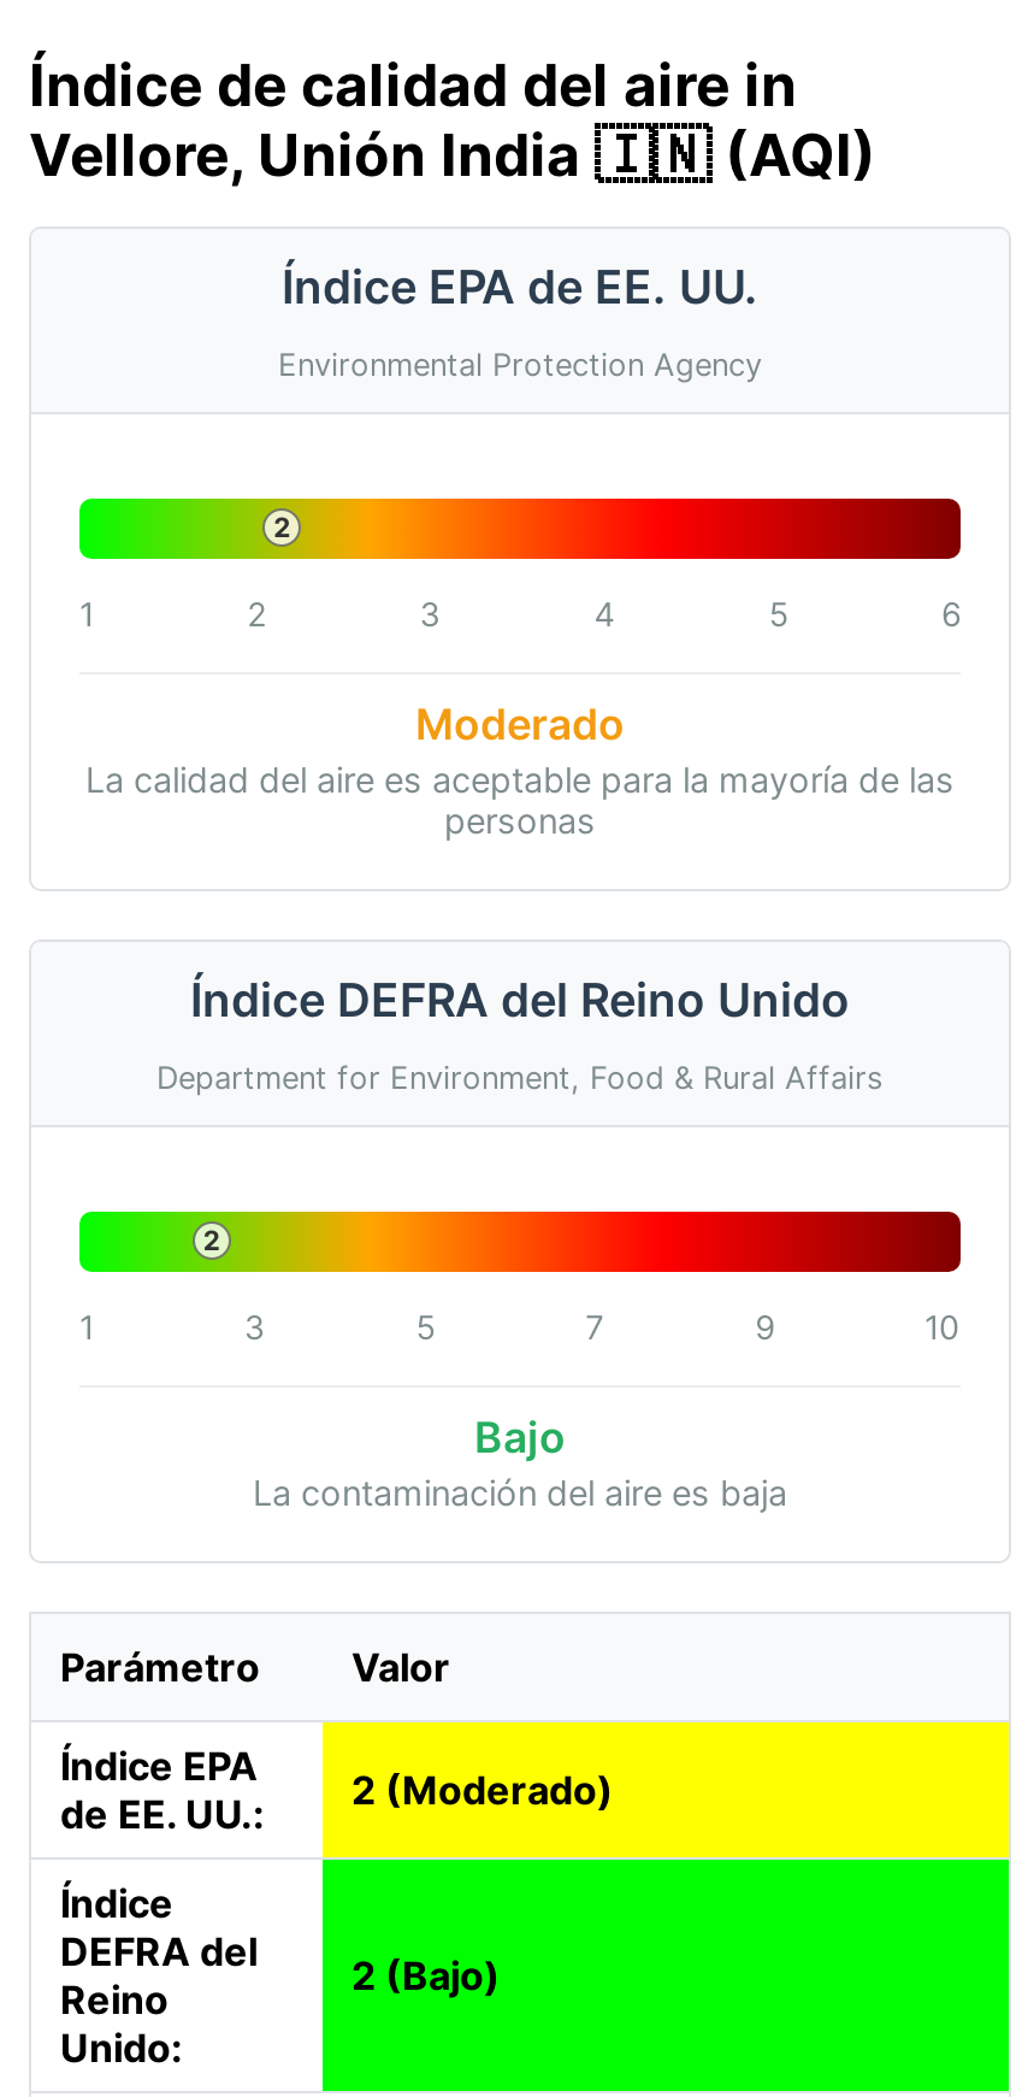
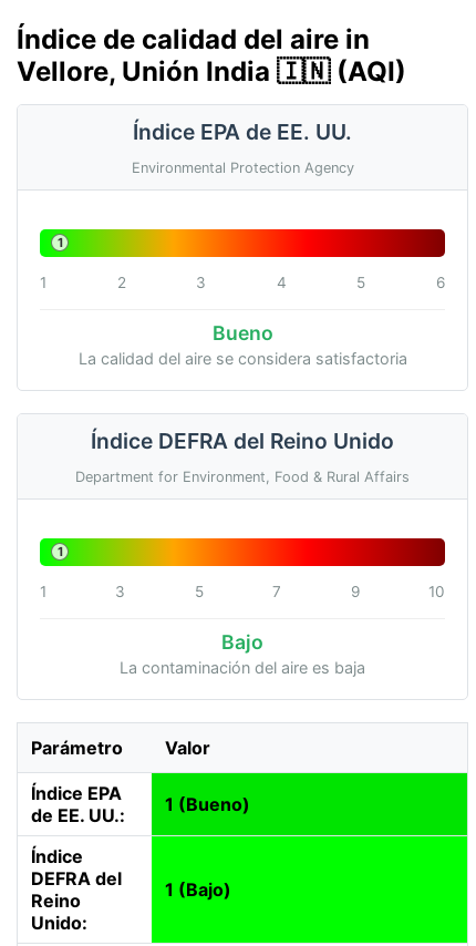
- 2
+ 1

- Moderado
- La calidad del aire es aceptable para la mayoría de las
- personas
+ Bueno
+ La calidad del aire se considera satisfactoria

- 2
+ 1

- Índice EPA de EE. UU.: 2 (Moderado)
+ Índice EPA de EE. UU.: 1 (Bueno)

- DEFRA del 2 (Bajo)
+ DEFRA del 1 (Bajo)
